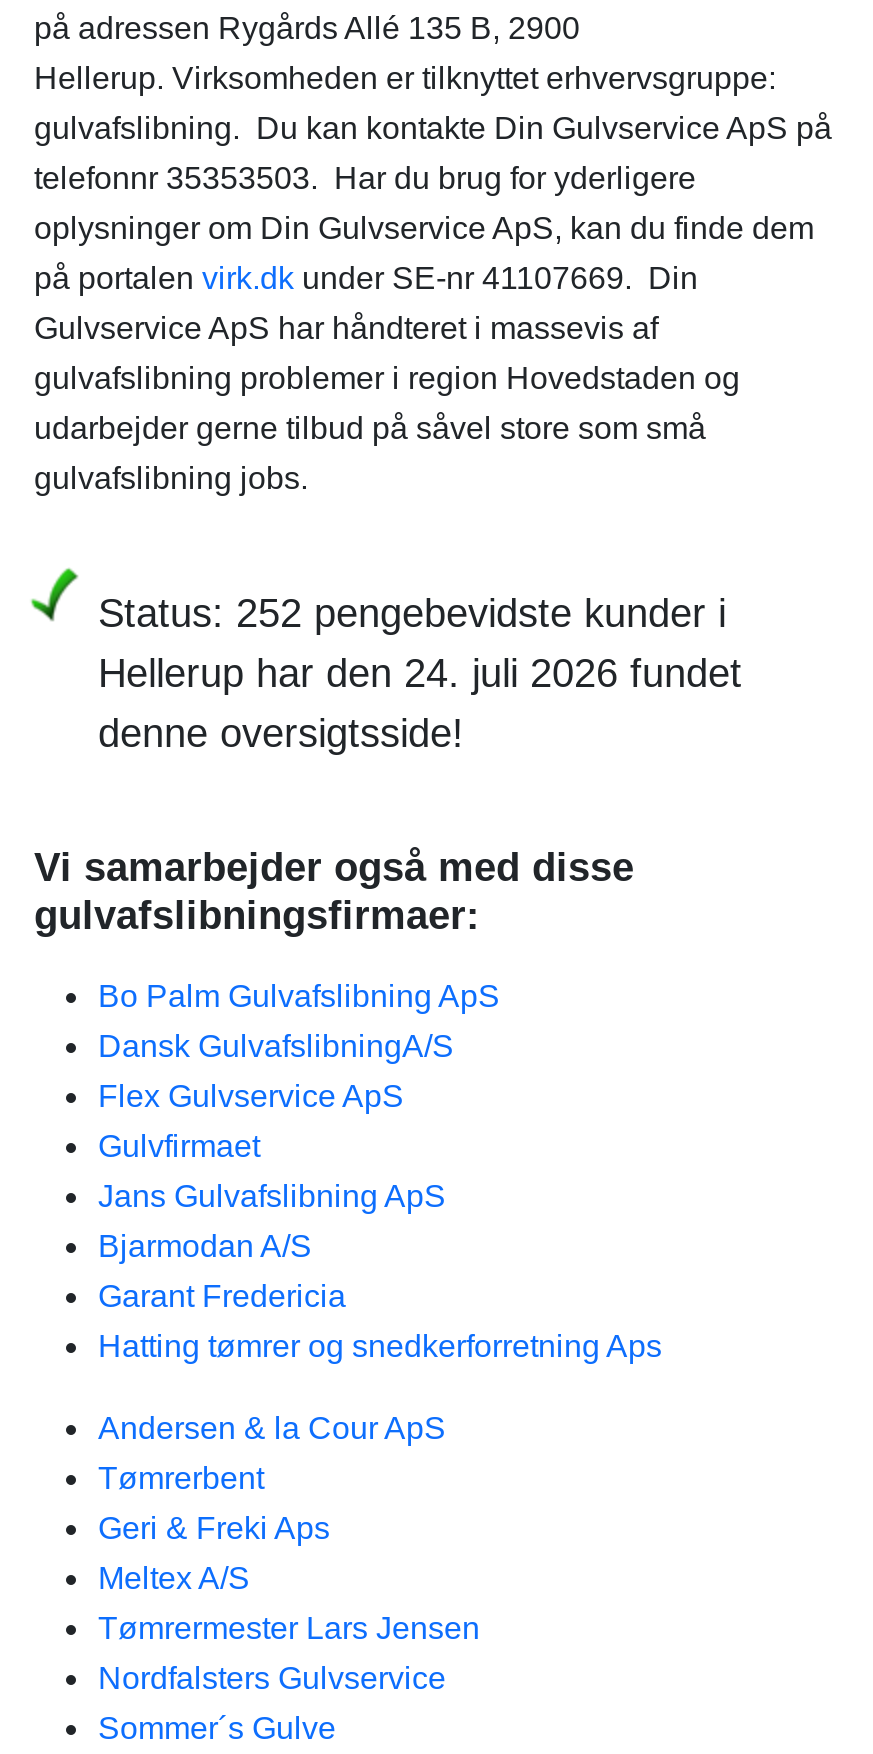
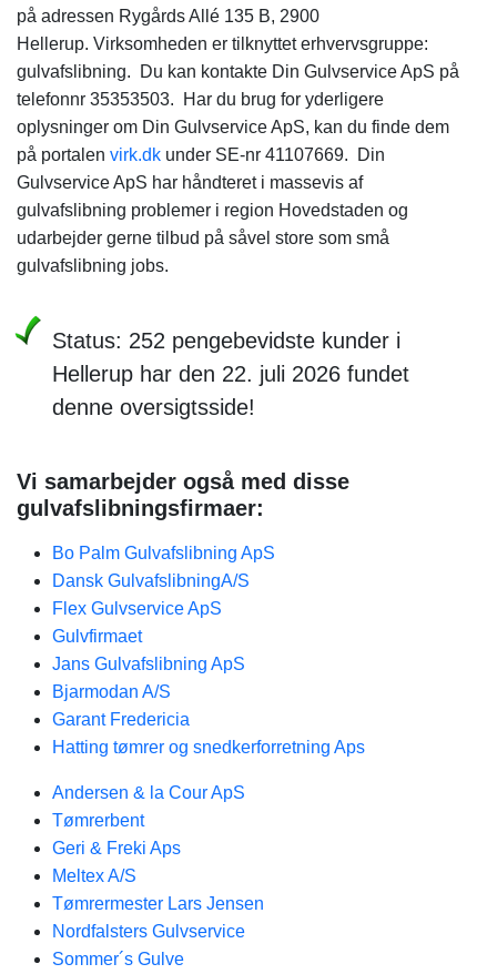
- Hellerup har den 24. juli 2026 fundet
+ Hellerup har den 22. juli 2026 fundet
